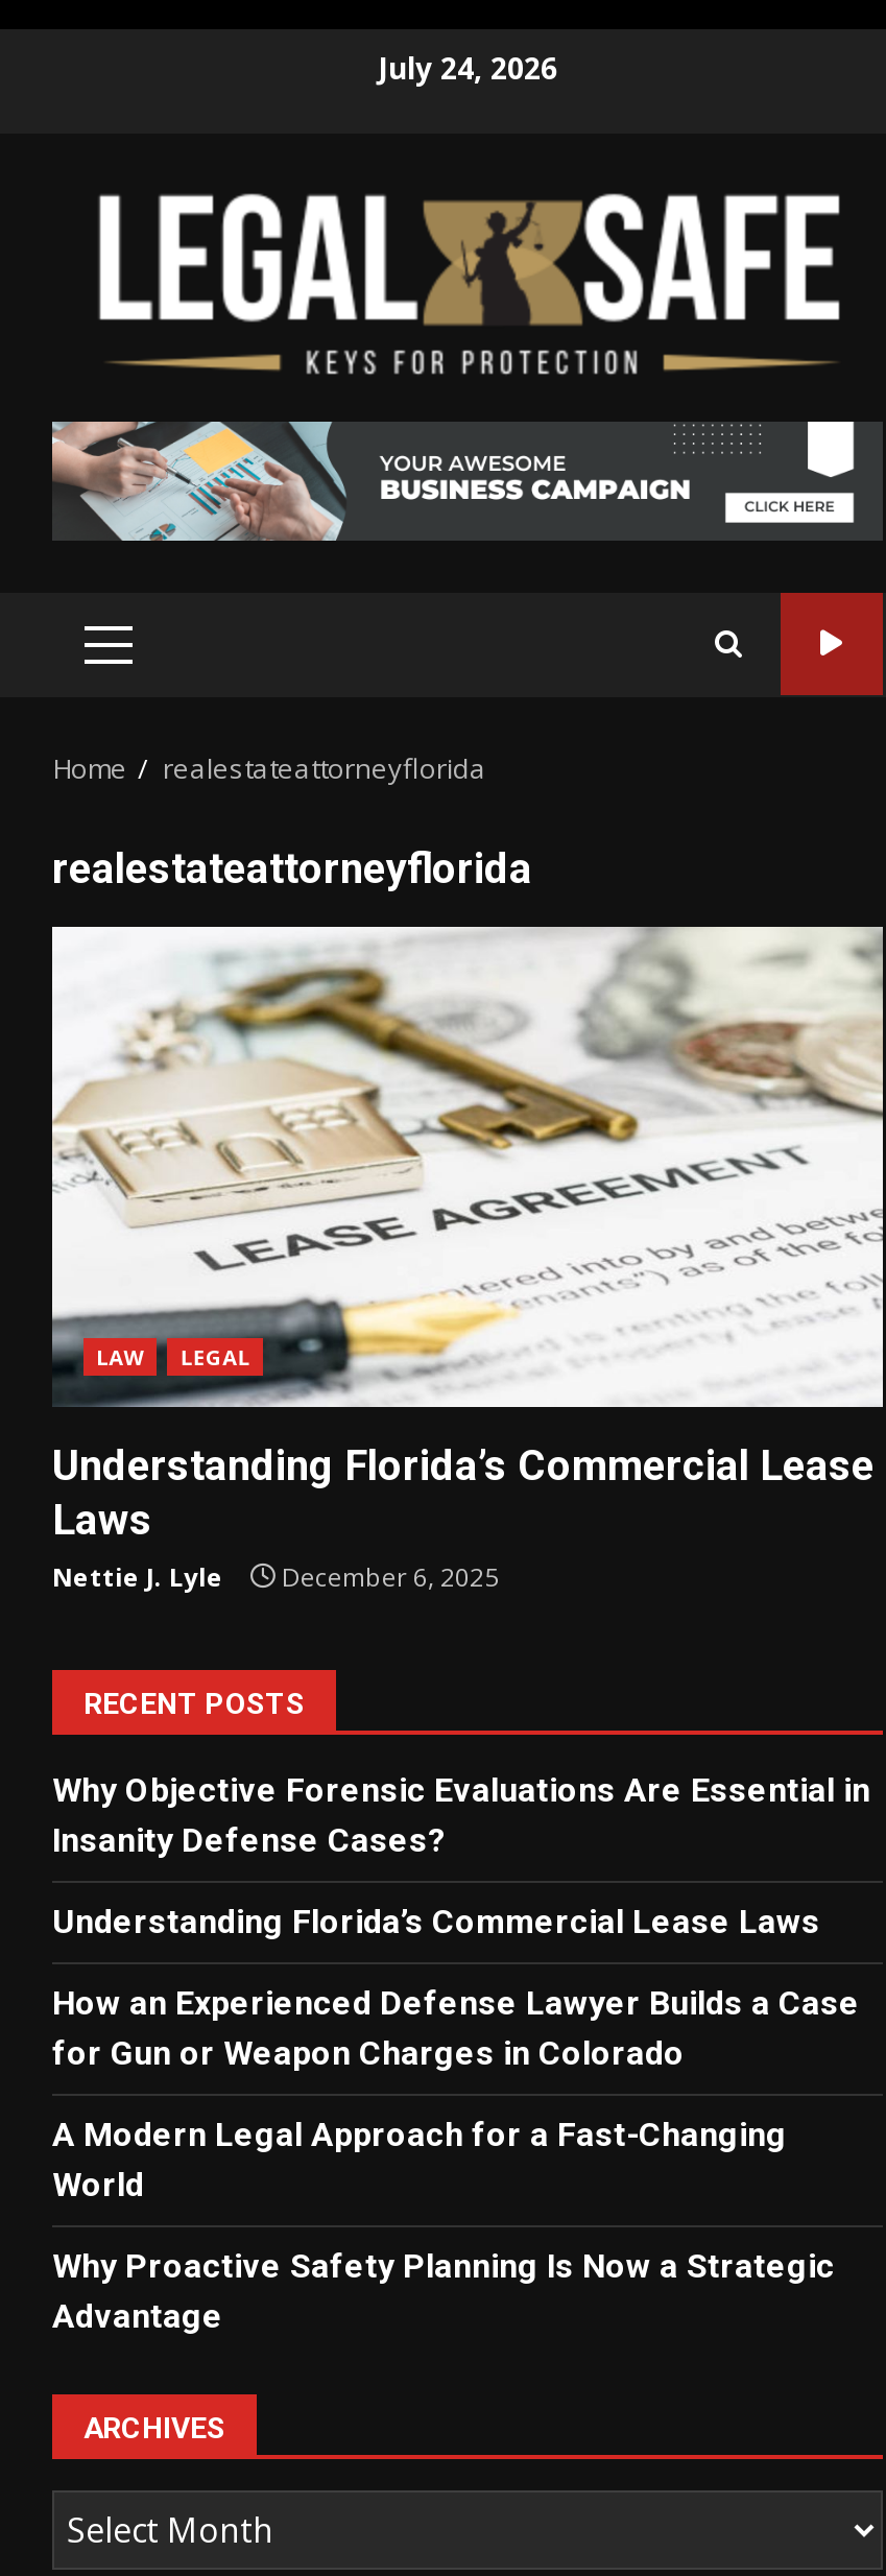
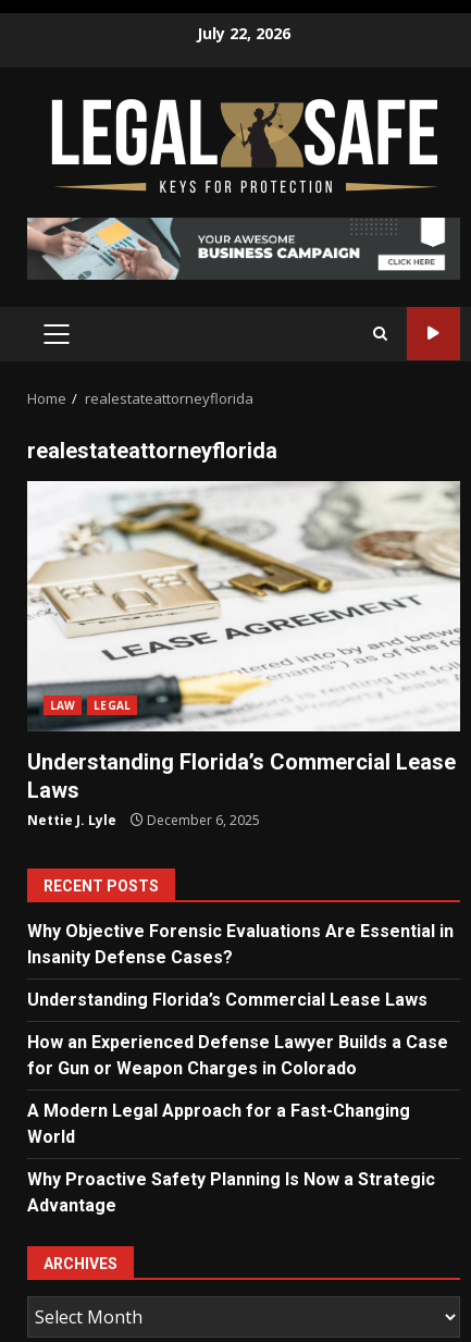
- July 24, 2026
+ July 22, 2026
